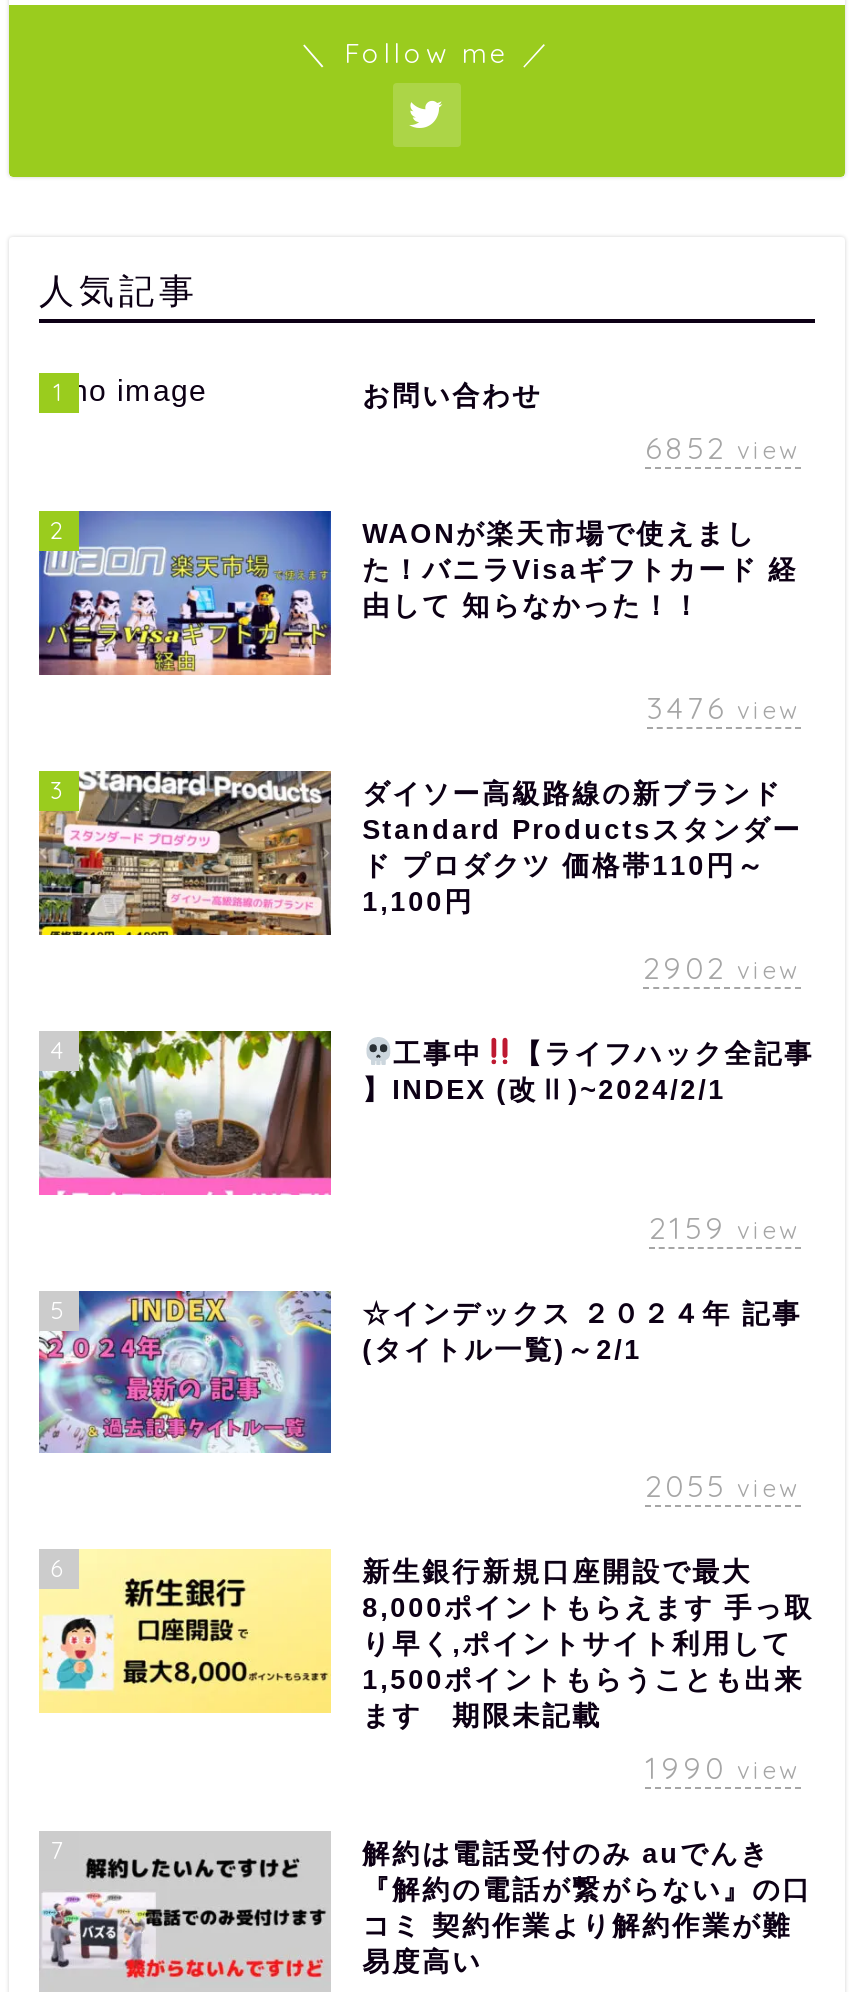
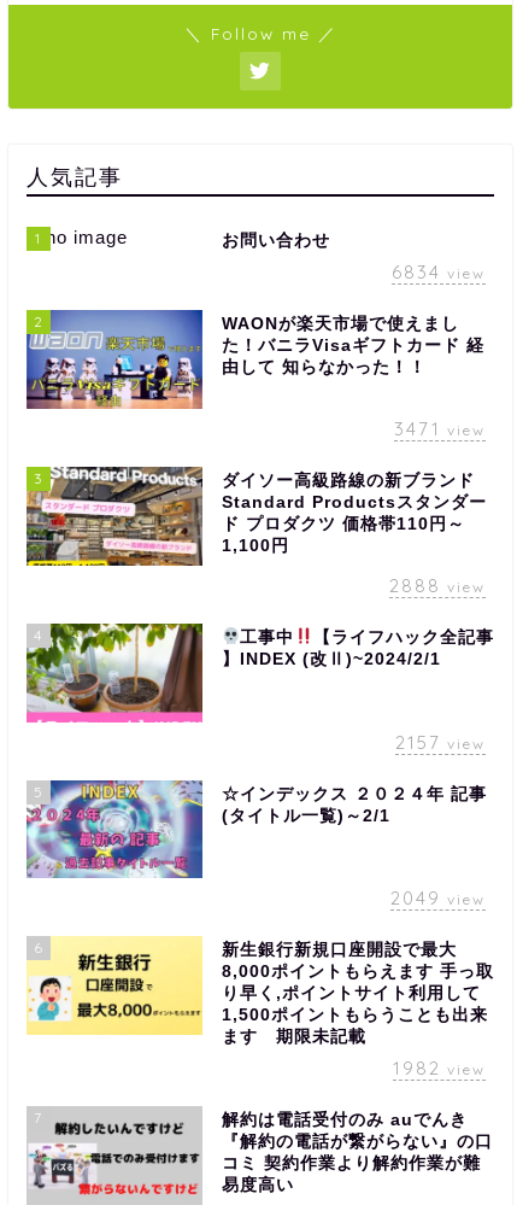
- 6852 view
+ 6834 view

- 3476 view
+ 3471 view

- 2902 view
+ 2888 view

- 2159 view
+ 2157 view

- 2055 view
+ 2049 view

- 1990 view
+ 1982 view
